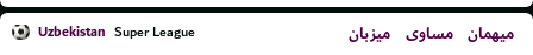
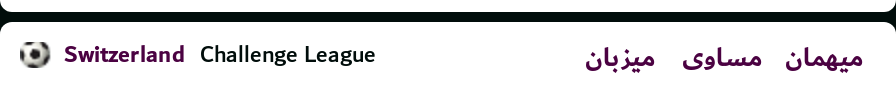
- Uzbekistan Super League
+ Switzerland Challenge League
